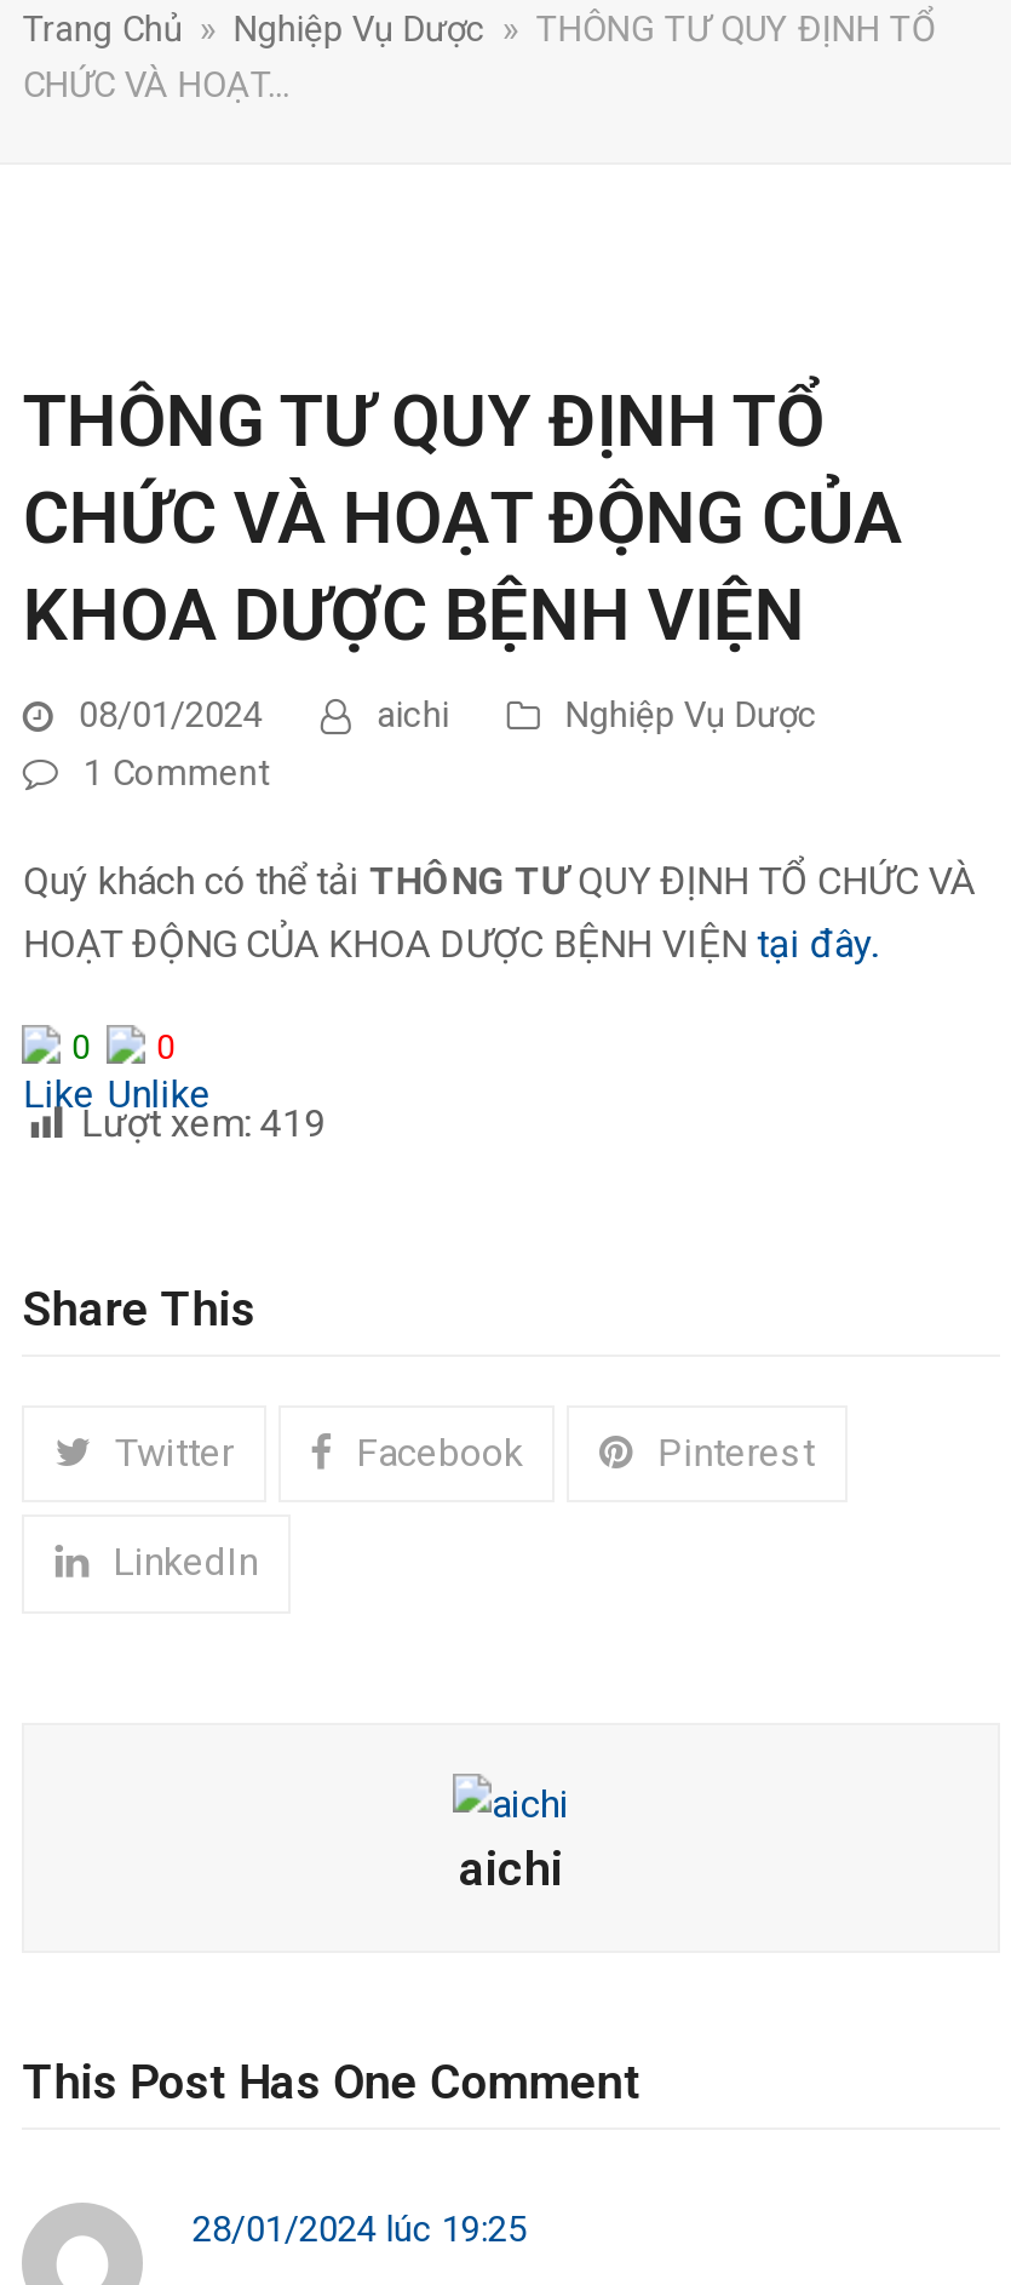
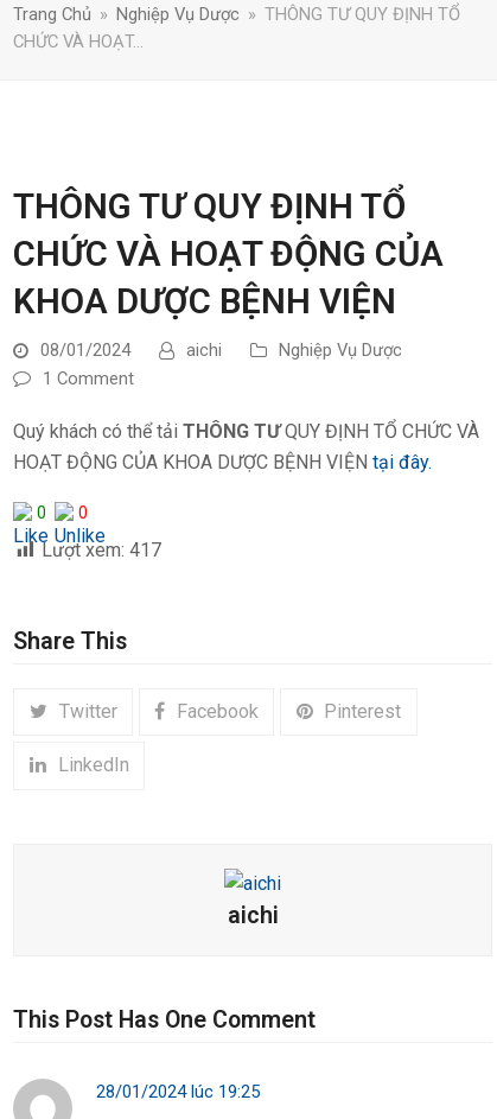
- Lượt xem: 419
+ Lượt xem: 417
